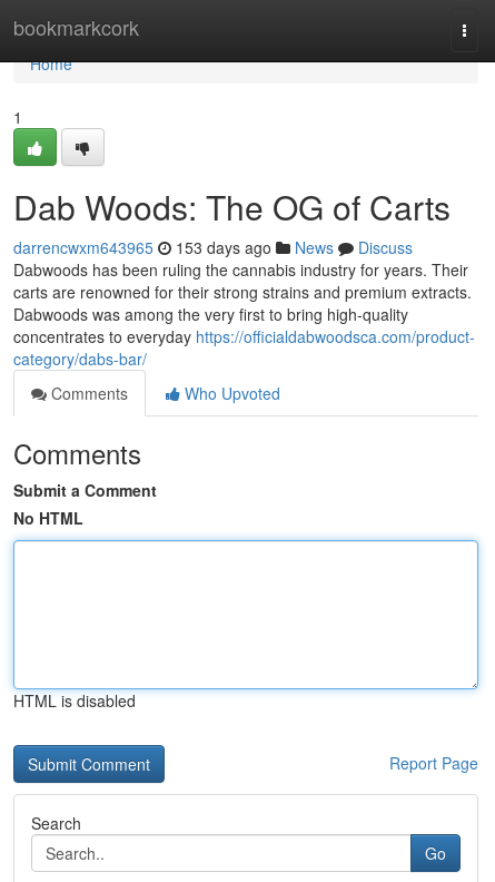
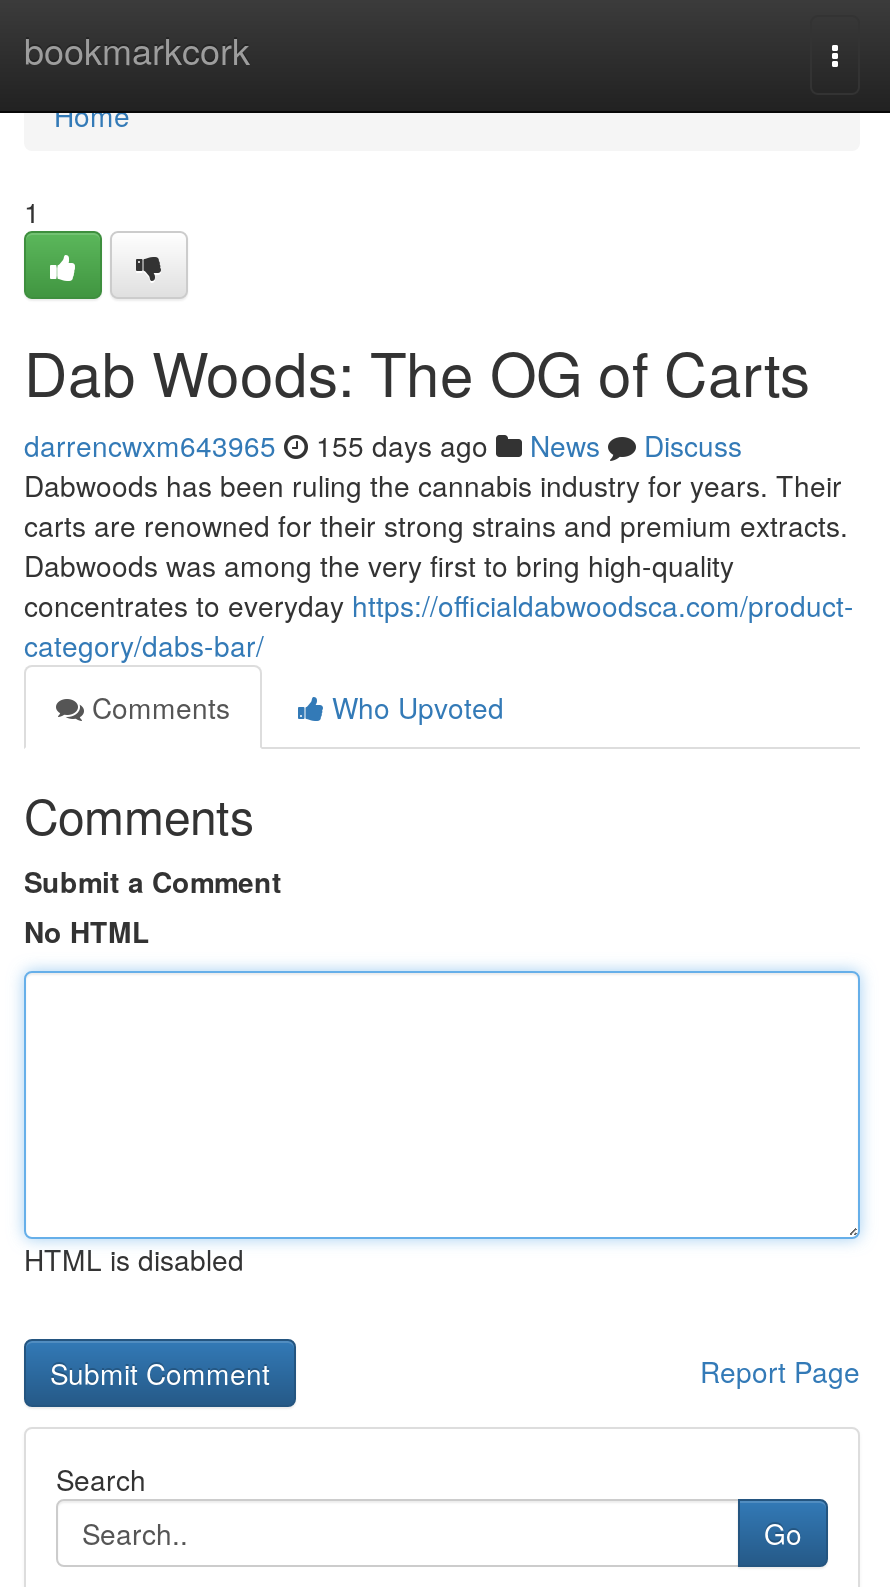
- darrencwxm643965 153 days ago News Discuss
+ darrencwxm643965 155 days ago News Discuss
